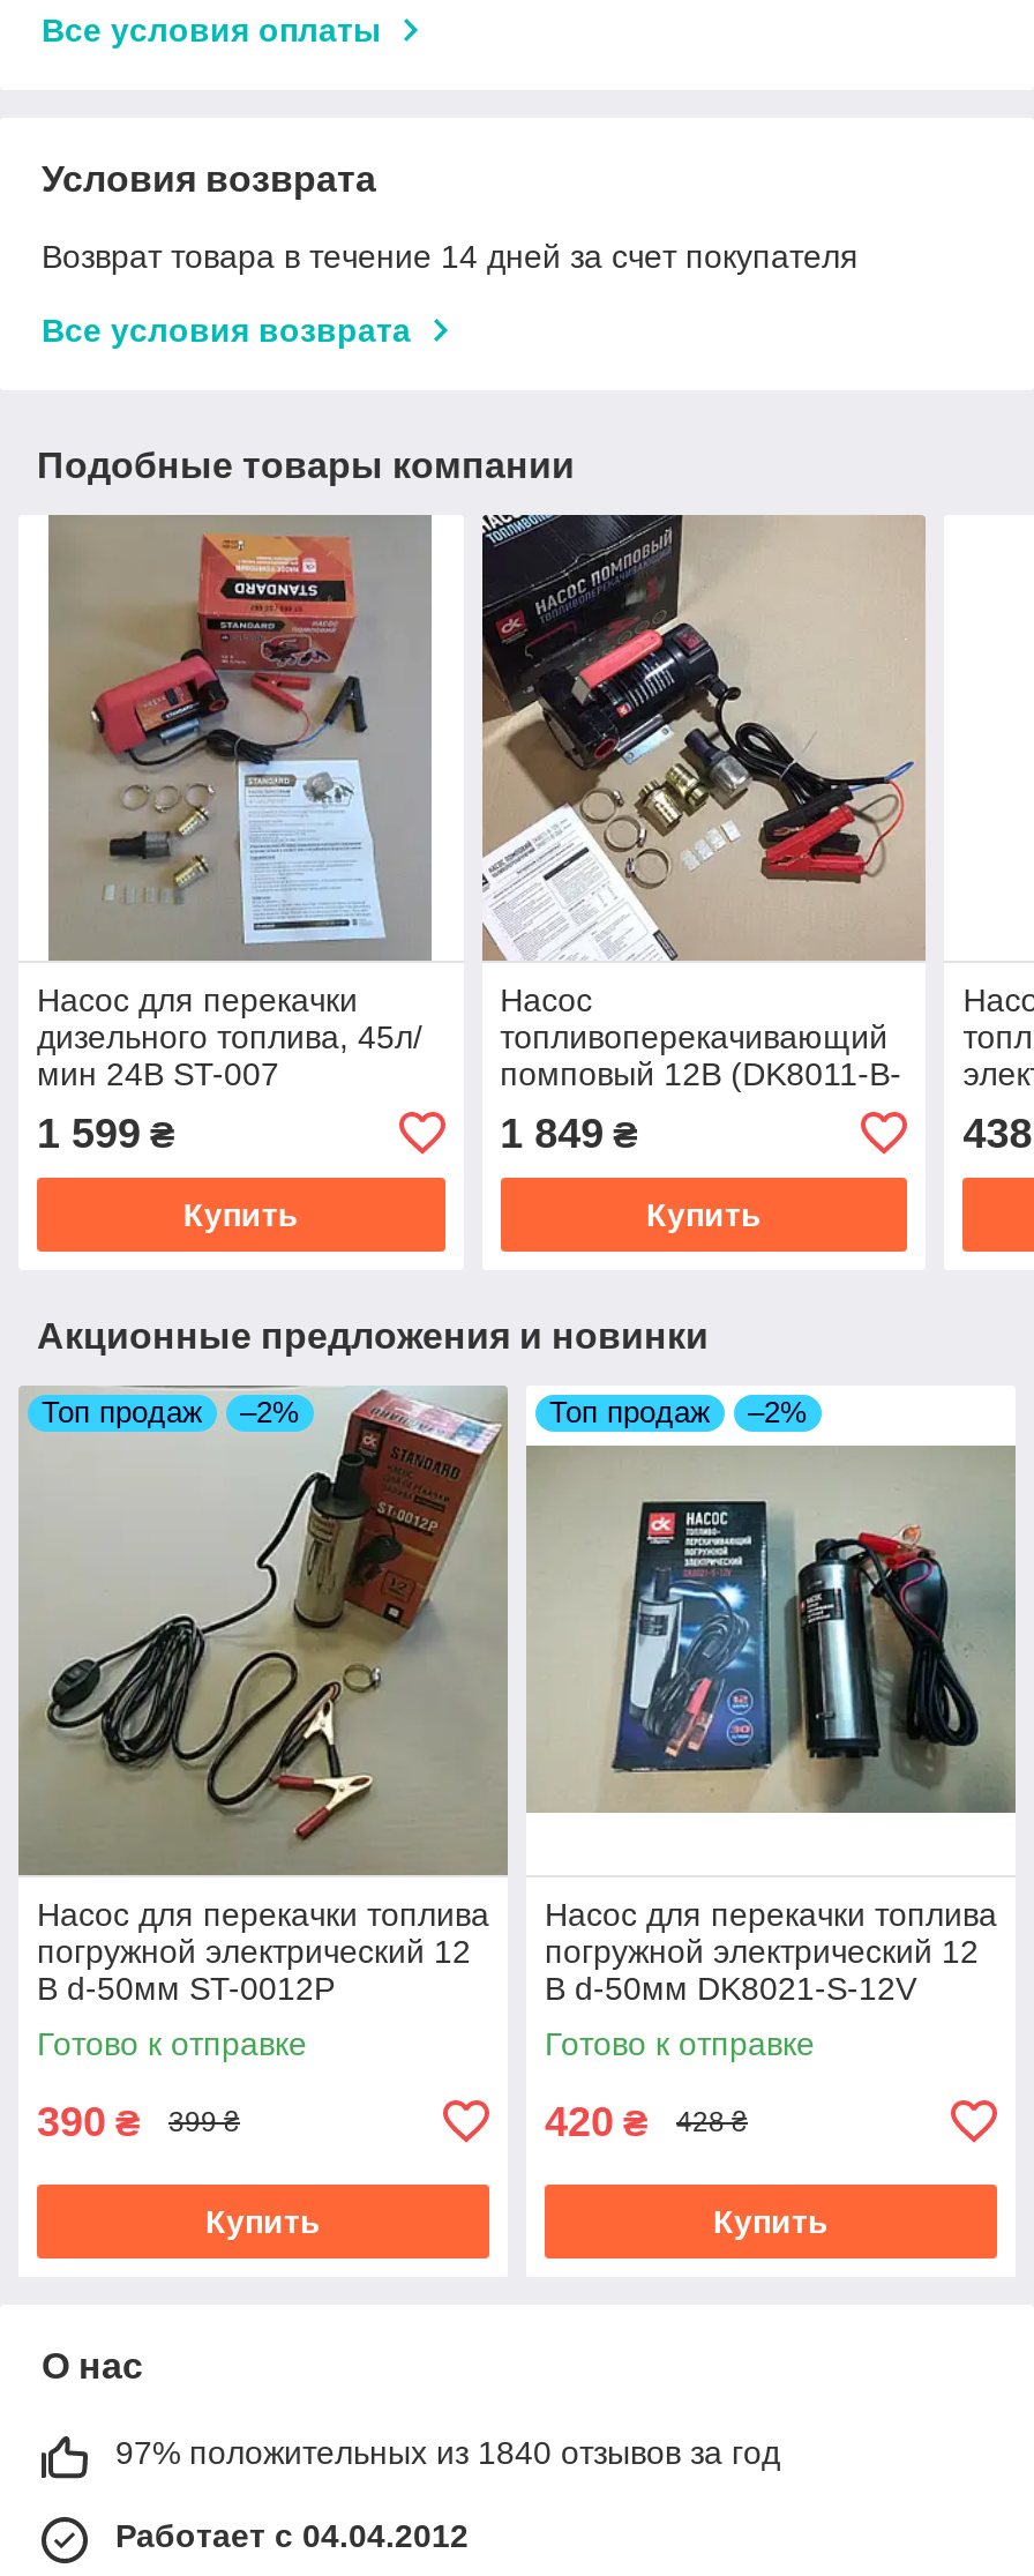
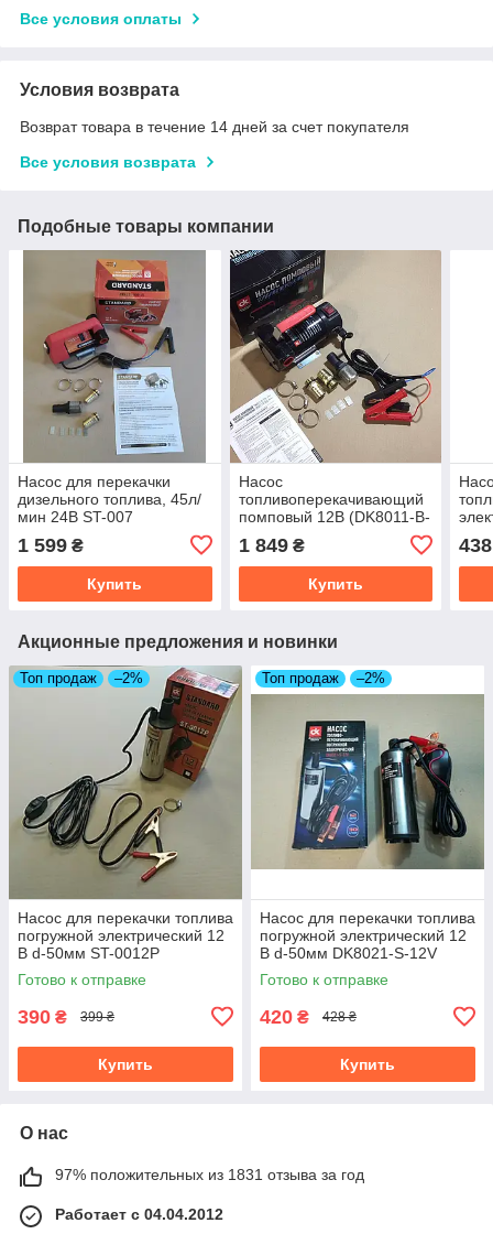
- 97% положительных из 1840 отзывов за год
+ 97% положительных из 1831 отзыва за год
